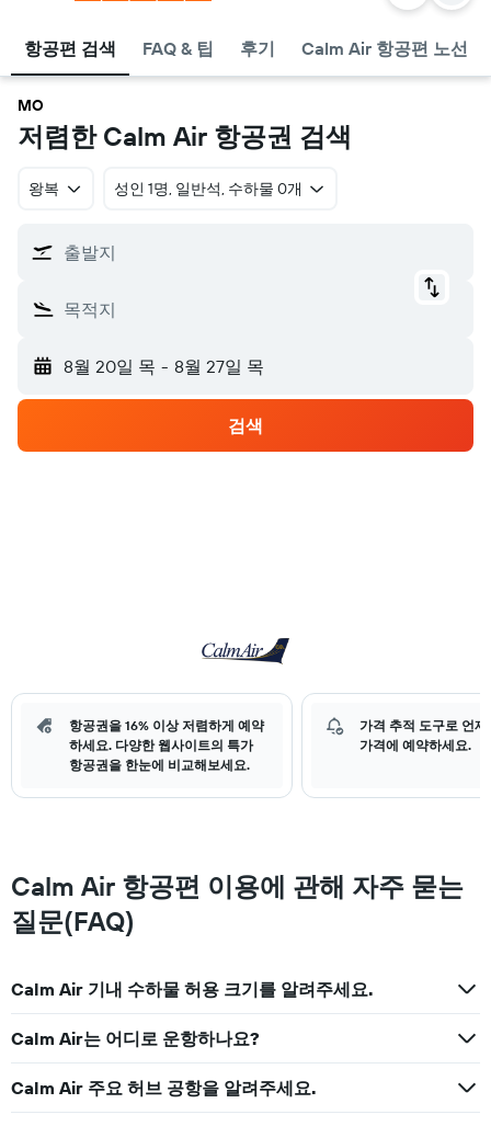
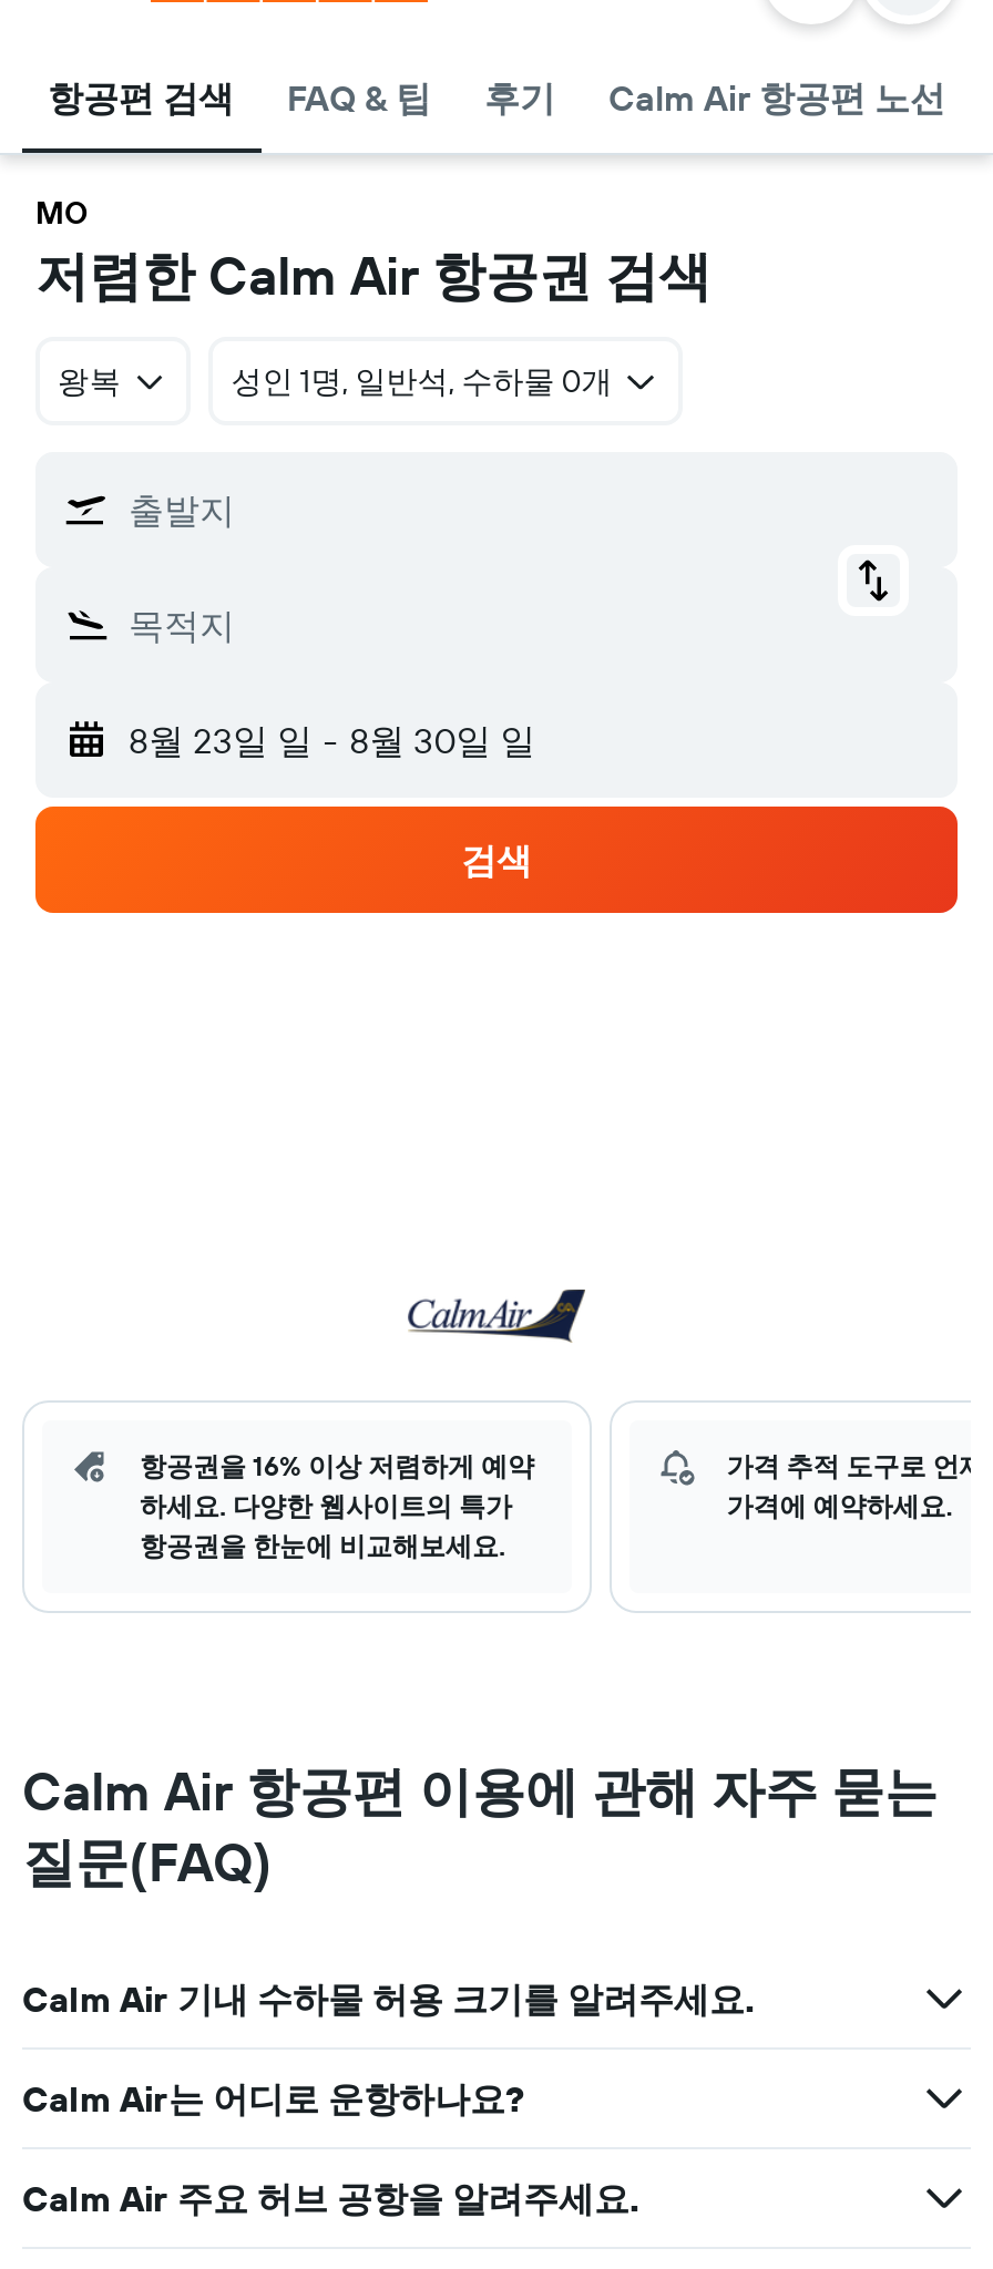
- 8월 20일 목 - 8월 27일 목
+ 8월 23일 일 - 8월 30일 일
